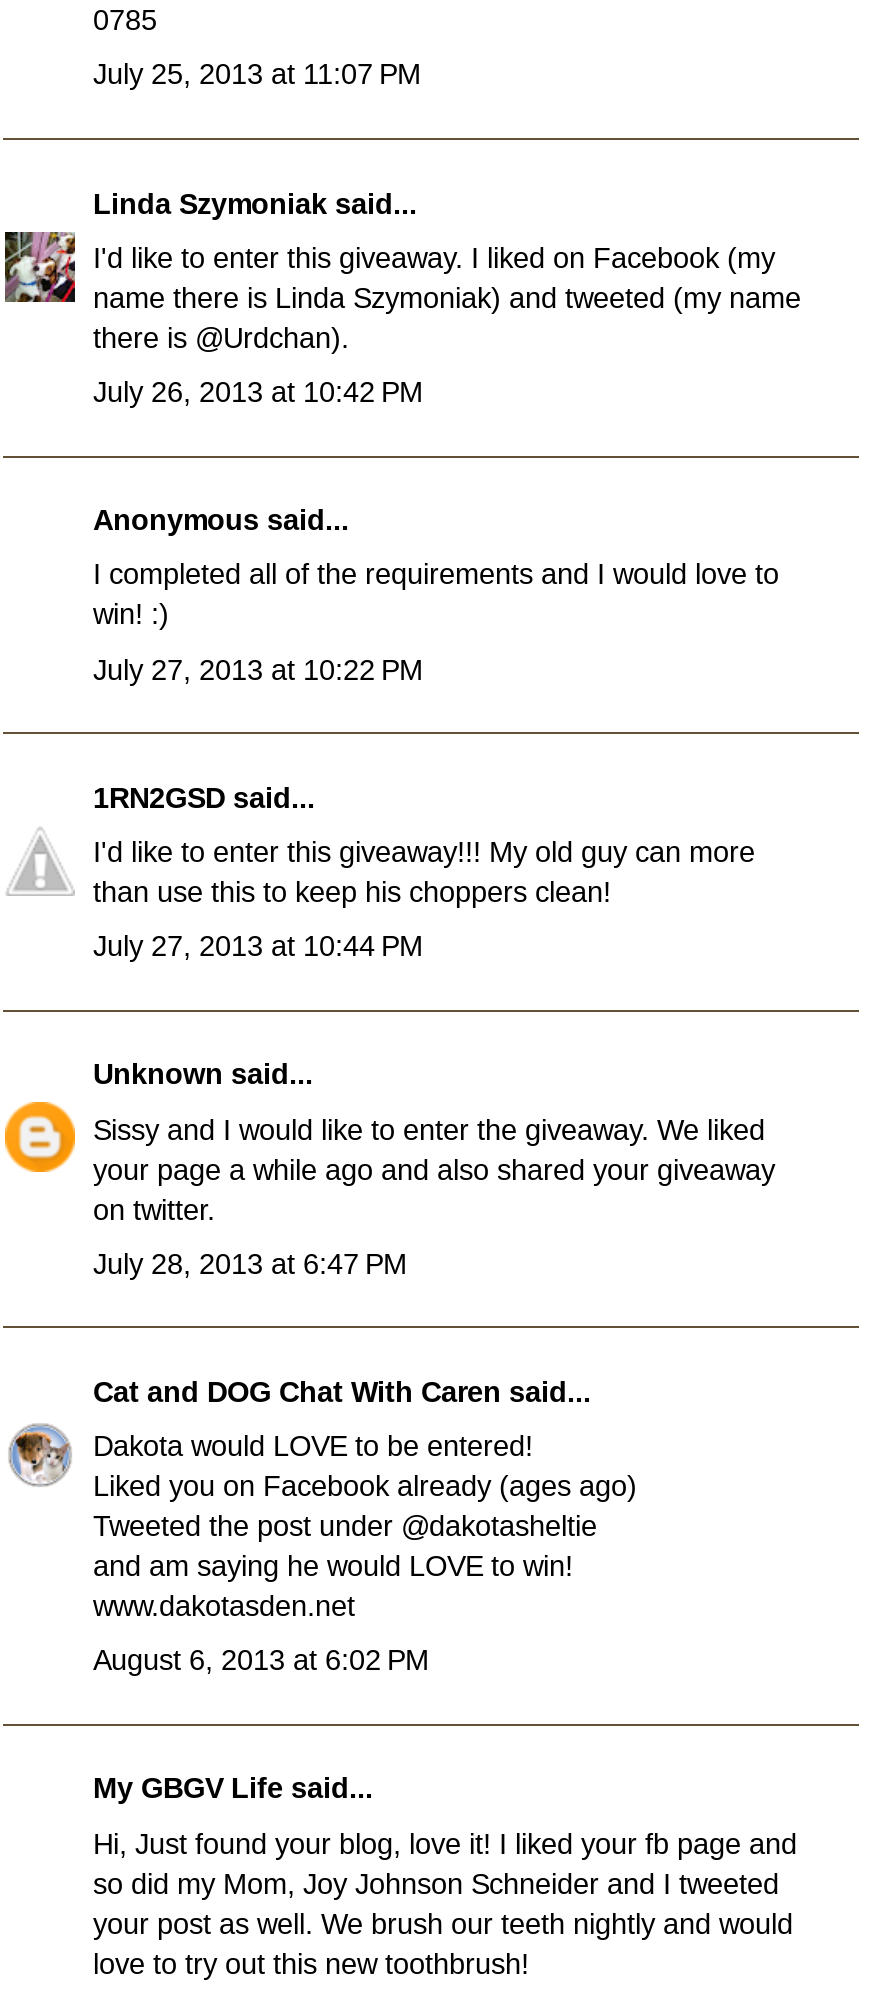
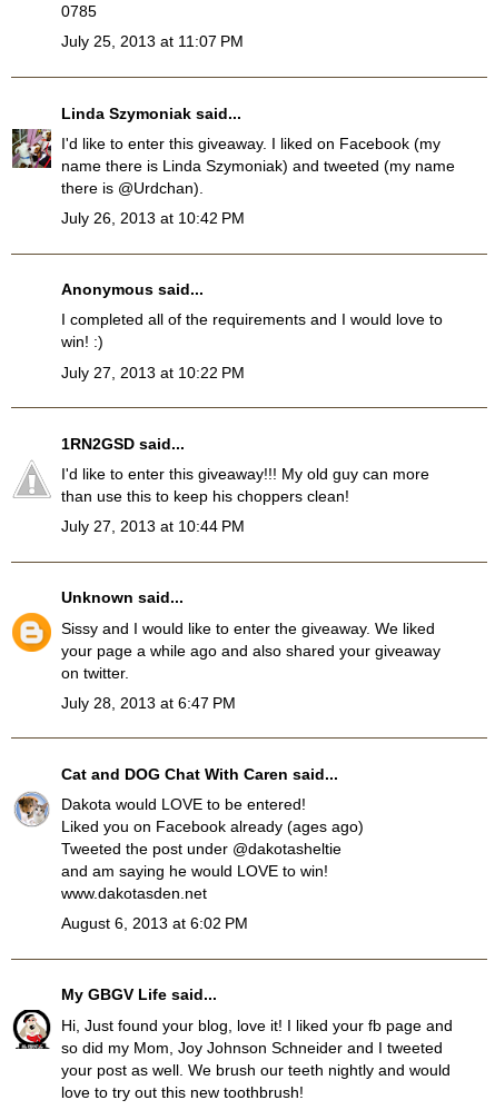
+ [image]
